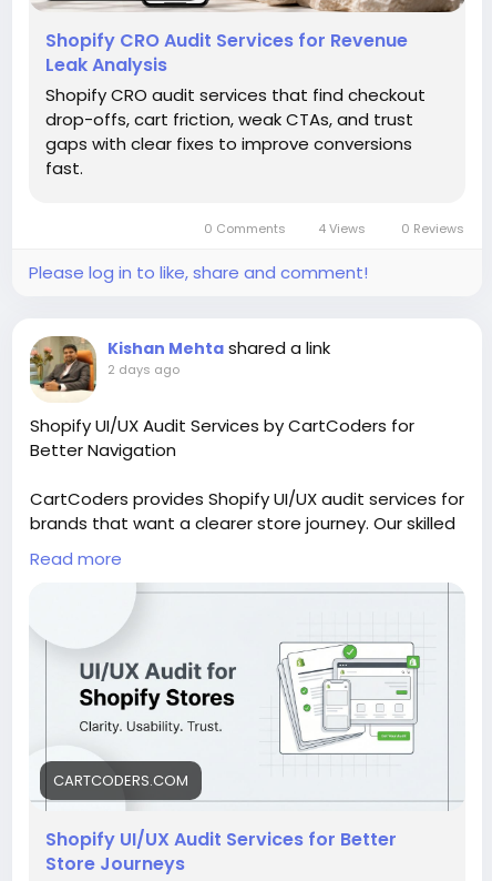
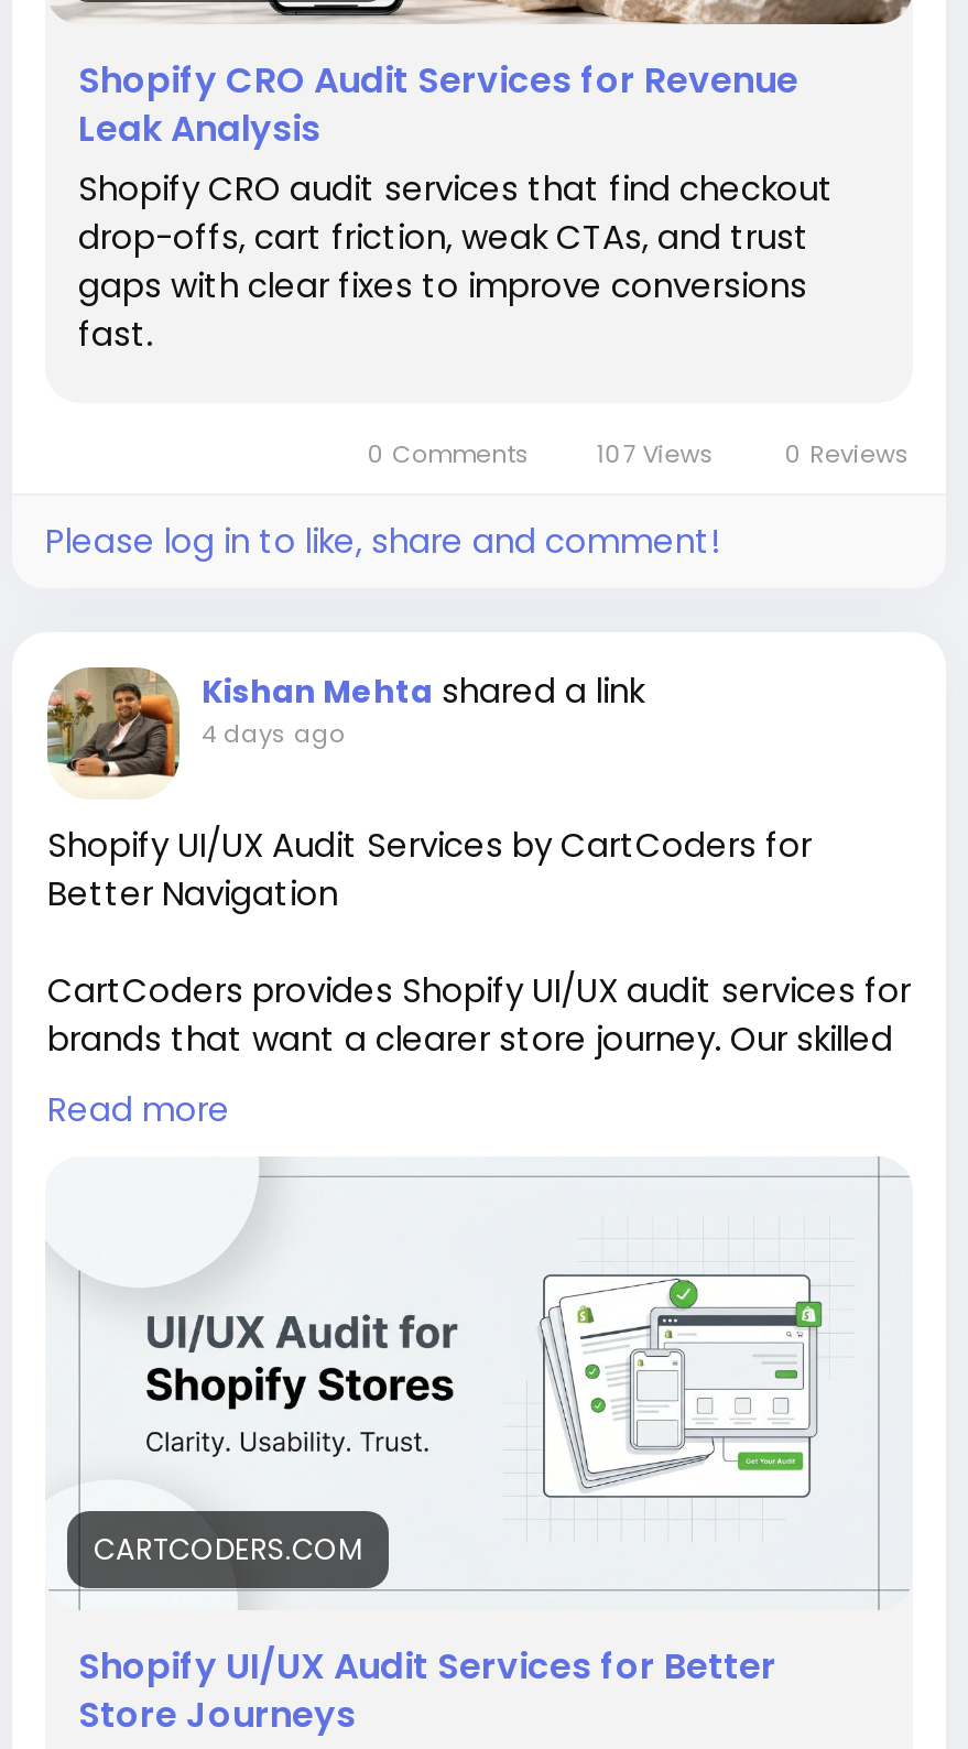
- 0 Comments 4 Views 0 Reviews
+ 0 Comments 107 Views 0 Reviews

- 2 days ago
+ 4 days ago
